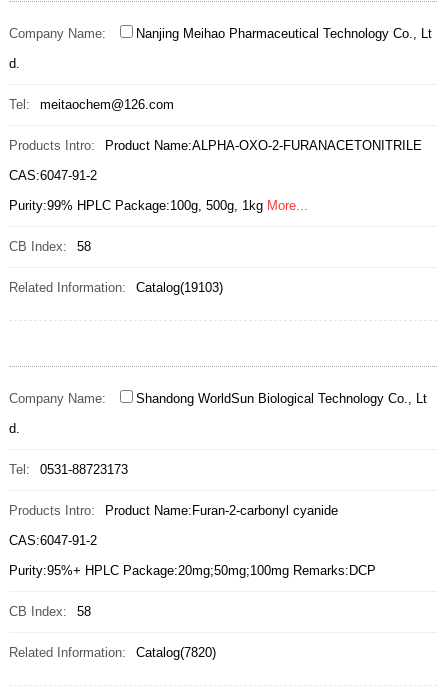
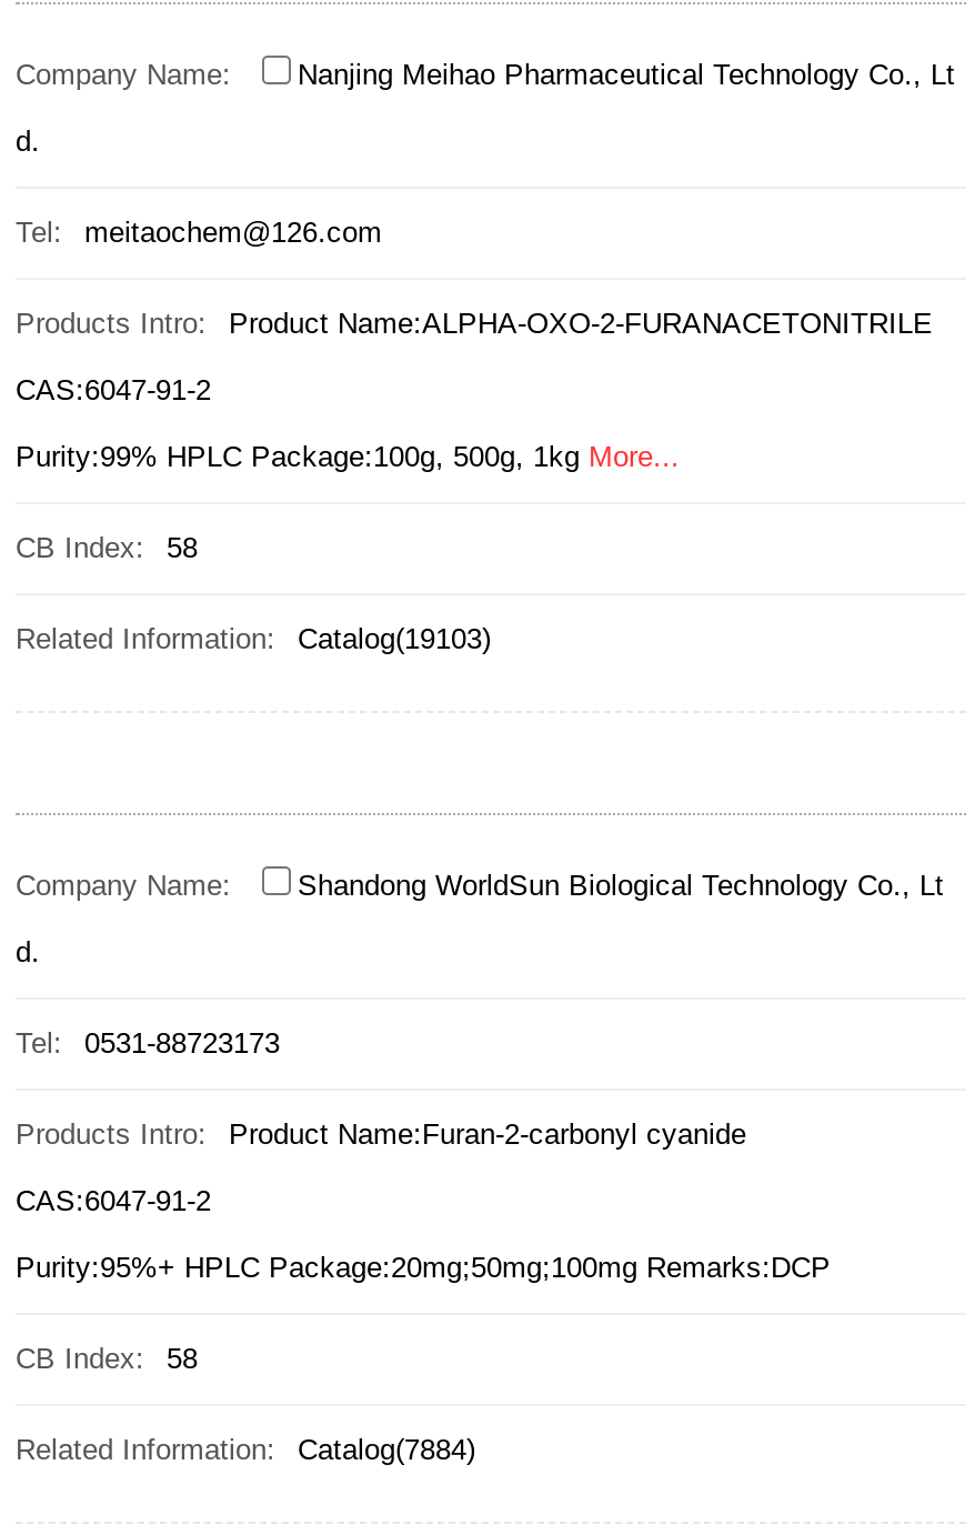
- Related Information: Catalog(7820)
+ Related Information: Catalog(7884)
